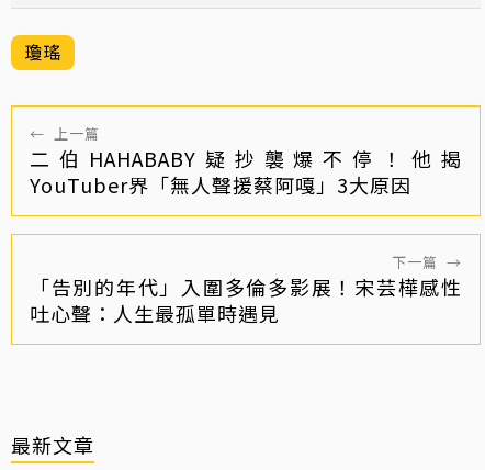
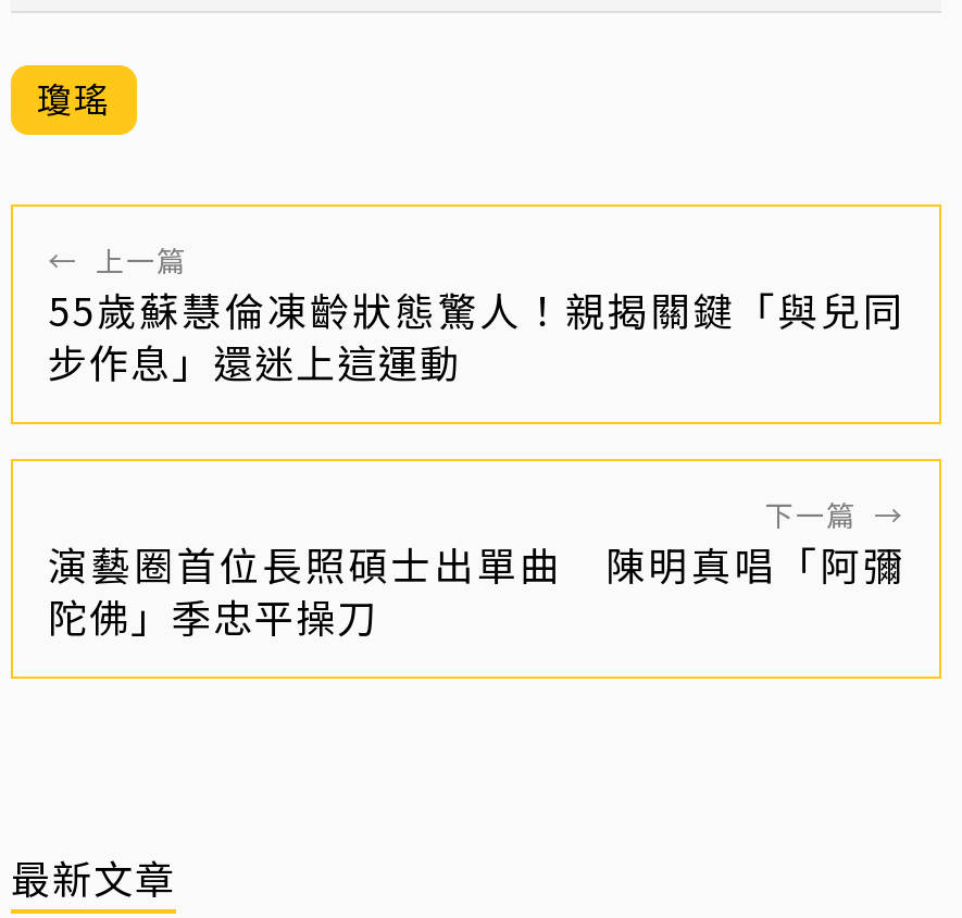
- 二伯HAHABABY疑抄襲爆不停！他揭
- YouTuber界「無人聲援蔡阿嘎」3大原因
+ 55歲蘇慧倫凍齡狀態驚人！親揭關鍵「與兒同
+ 步作息」還迷上這運動

- 「告別的年代」入圍多倫多影展！宋芸樺感性
- 吐心聲：人生最孤單時遇見
+ 演藝圈首位長照碩士出單曲 陳明真唱「阿彌
+ 陀佛」季忠平操刀
